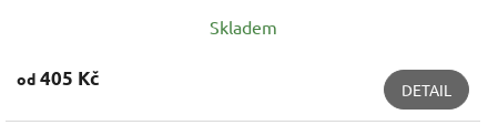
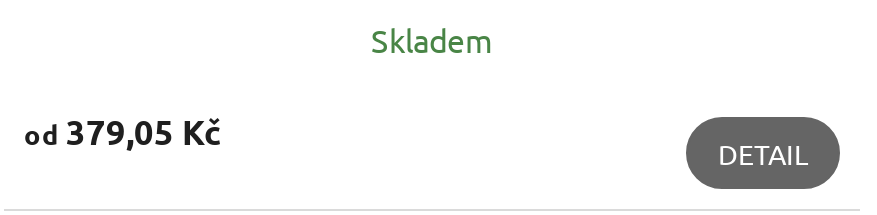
- od 405 Kč
+ od 379,05 Kč
